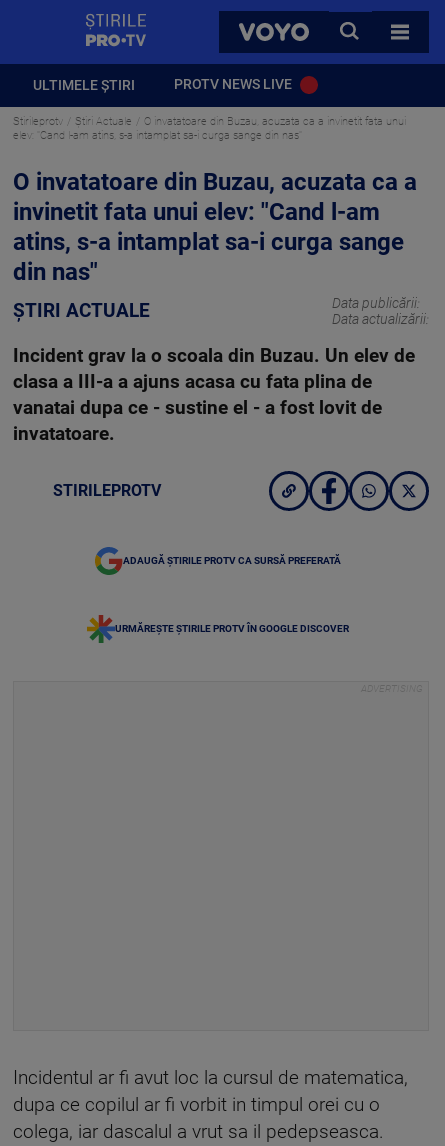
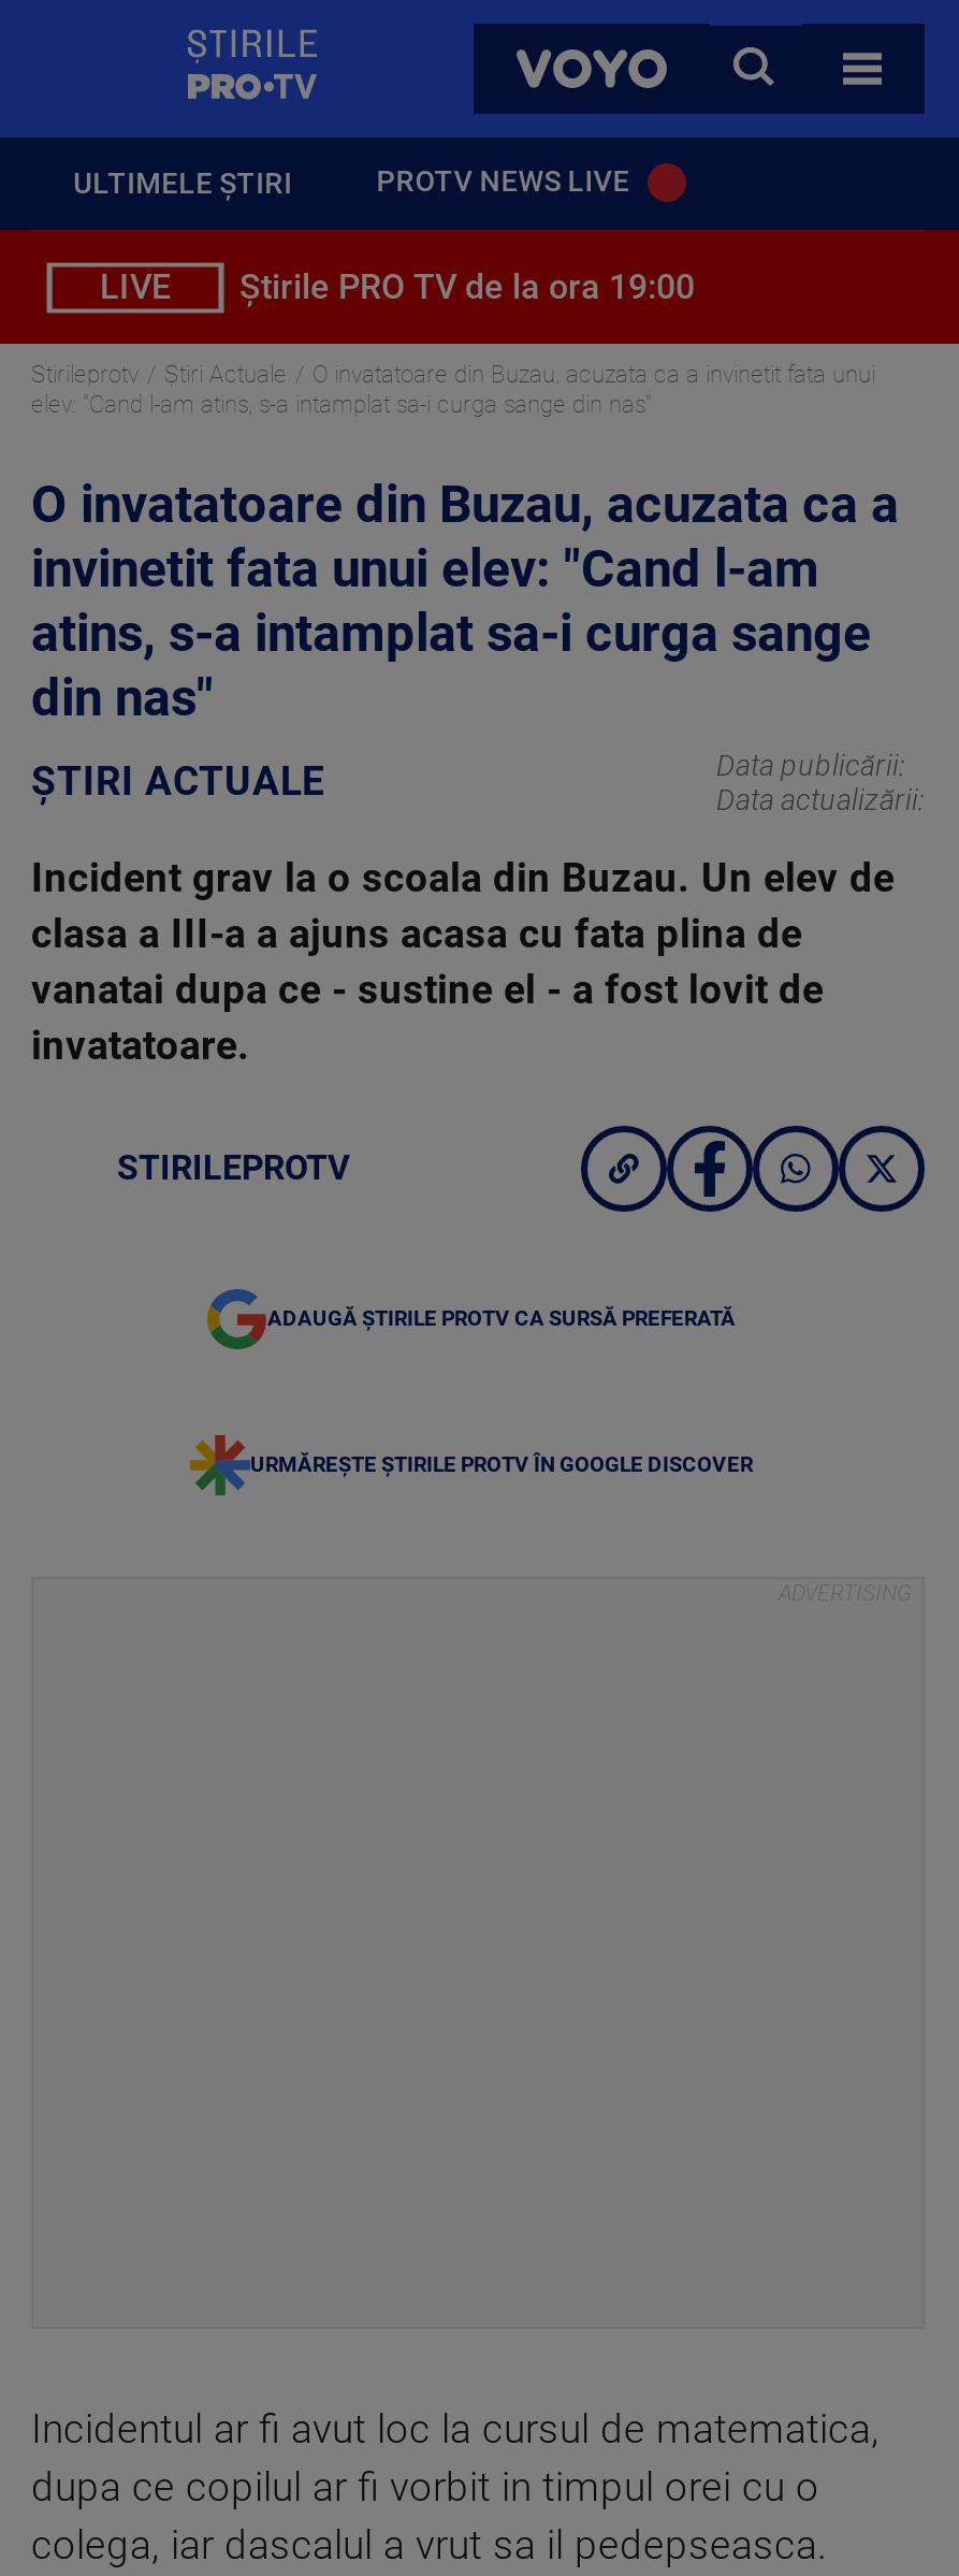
+ LIVE
+ Știrile PRO TV de la ora 19:00
